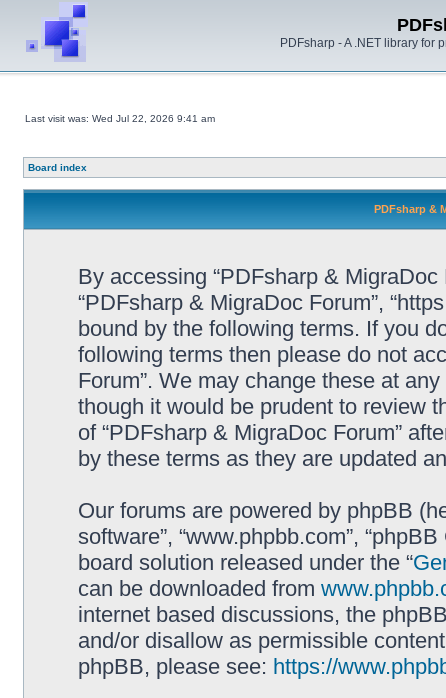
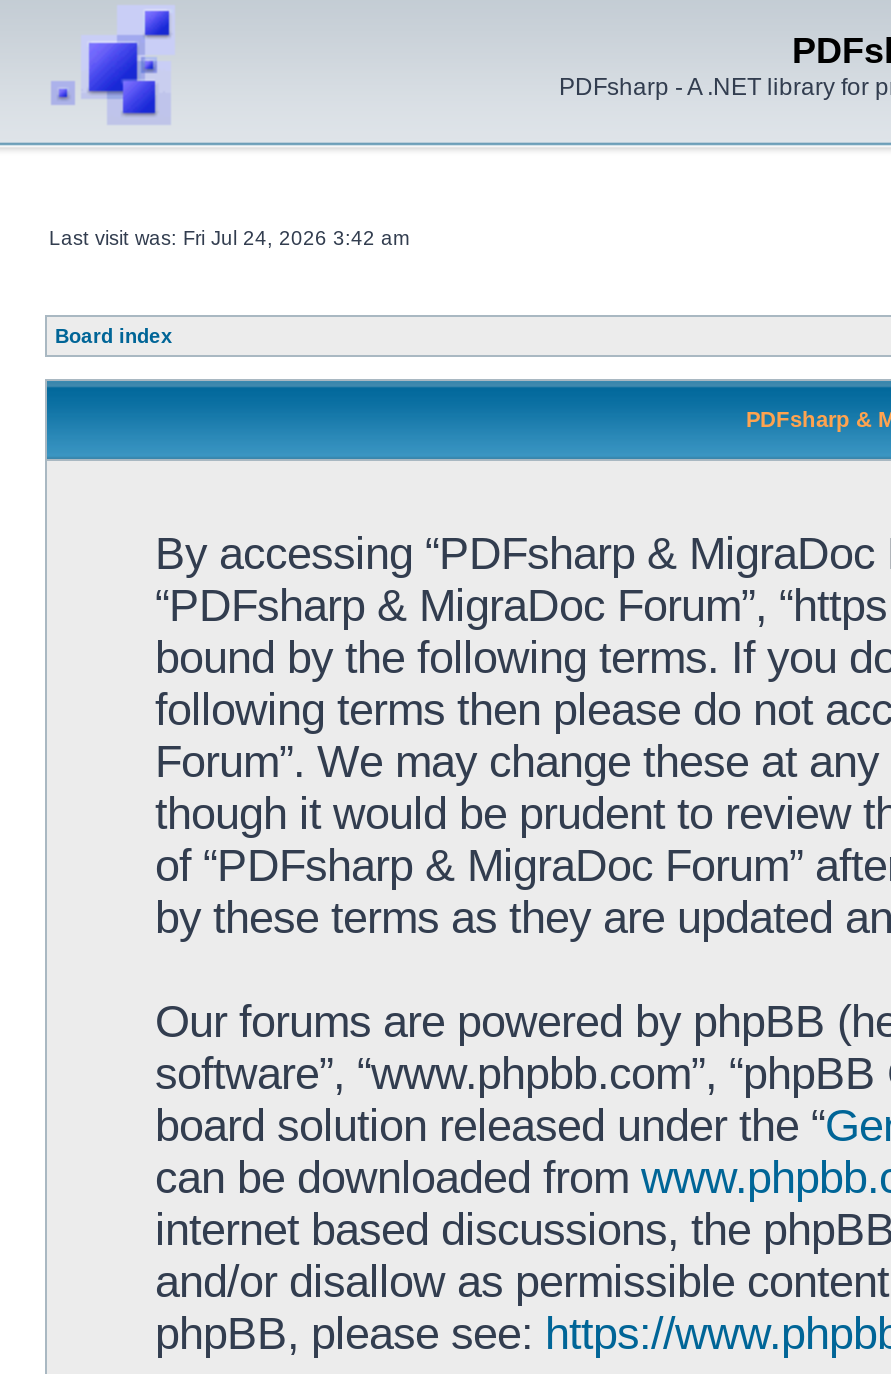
- Last visit was: Wed Jul 22, 2026 9:41 am
+ Last visit was: Fri Jul 24, 2026 3:42 am
